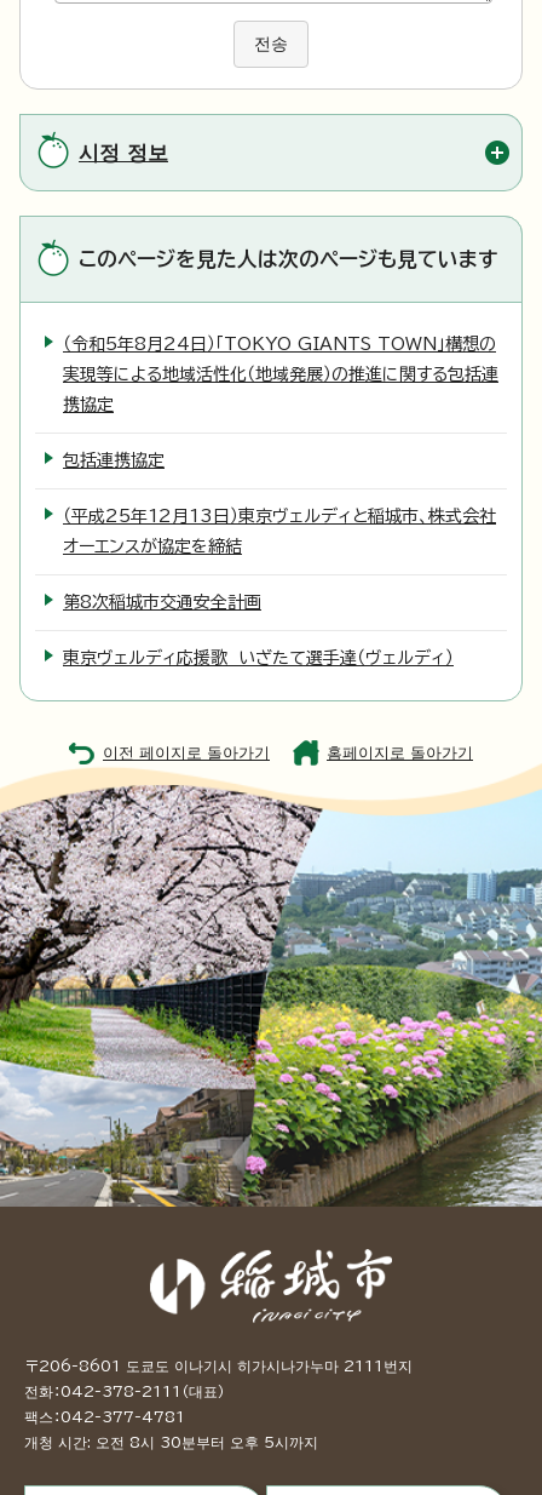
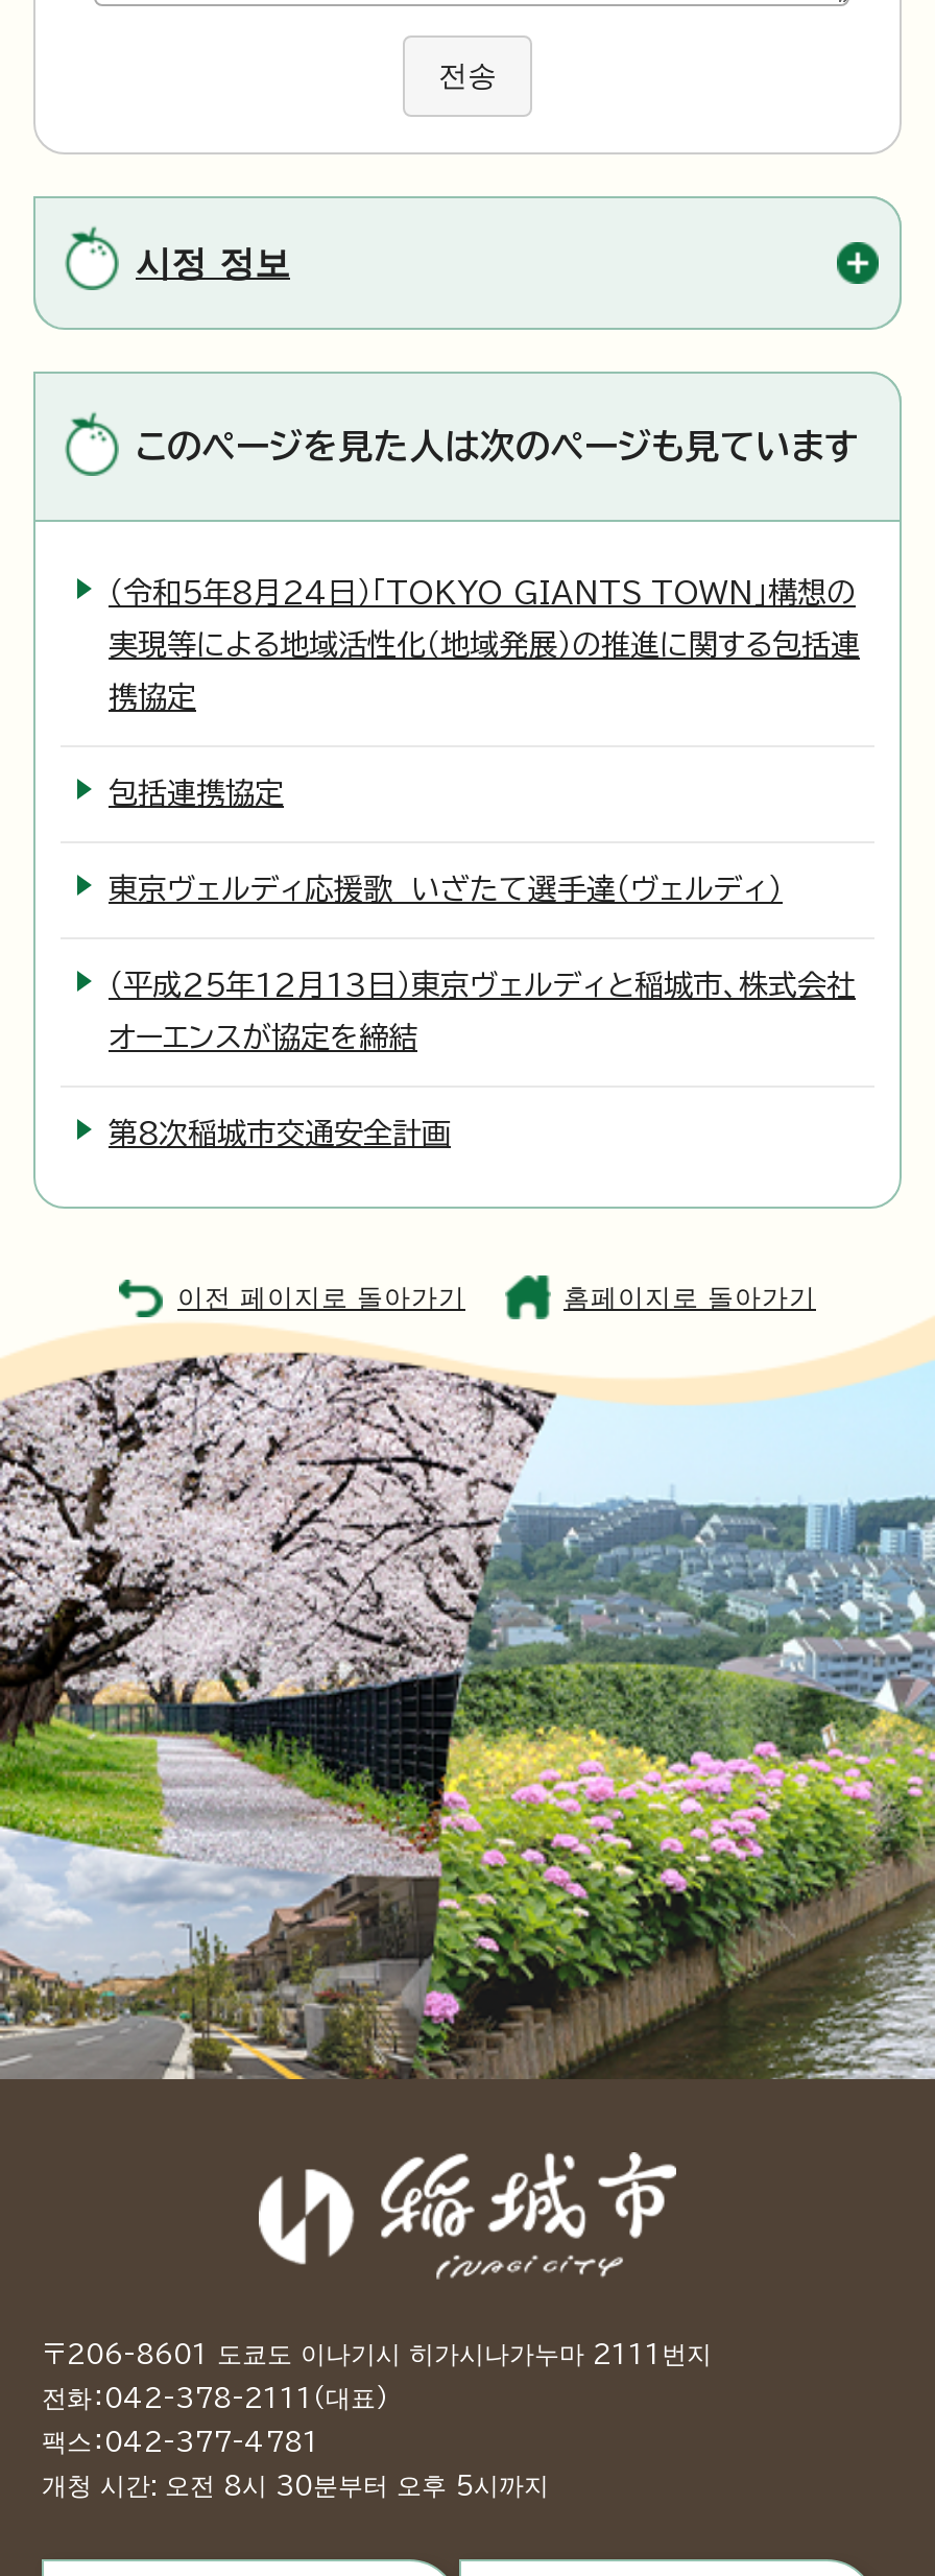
moved down: （平成25年12月13日）東京ヴェルディと稲城市、株式会社 | オーエンスが協定を締結 | 第8次稲城市交通安全計画

moved up: 東京ヴェルディ応援歌 いざたて選手達（ヴェルディ）
